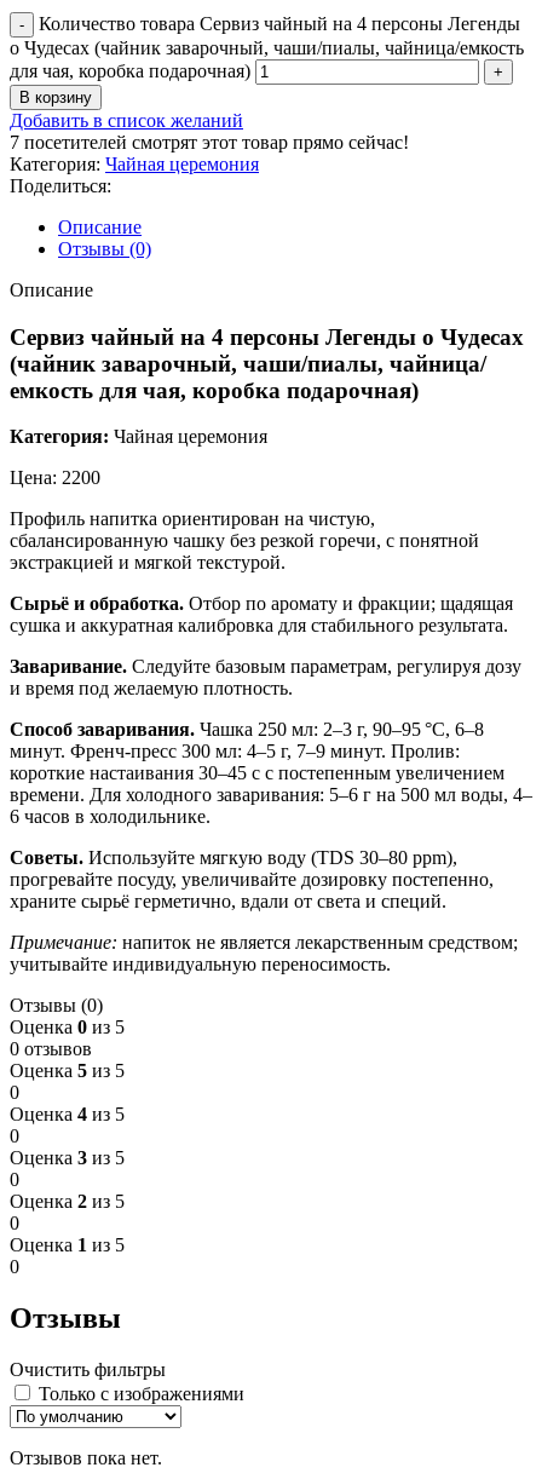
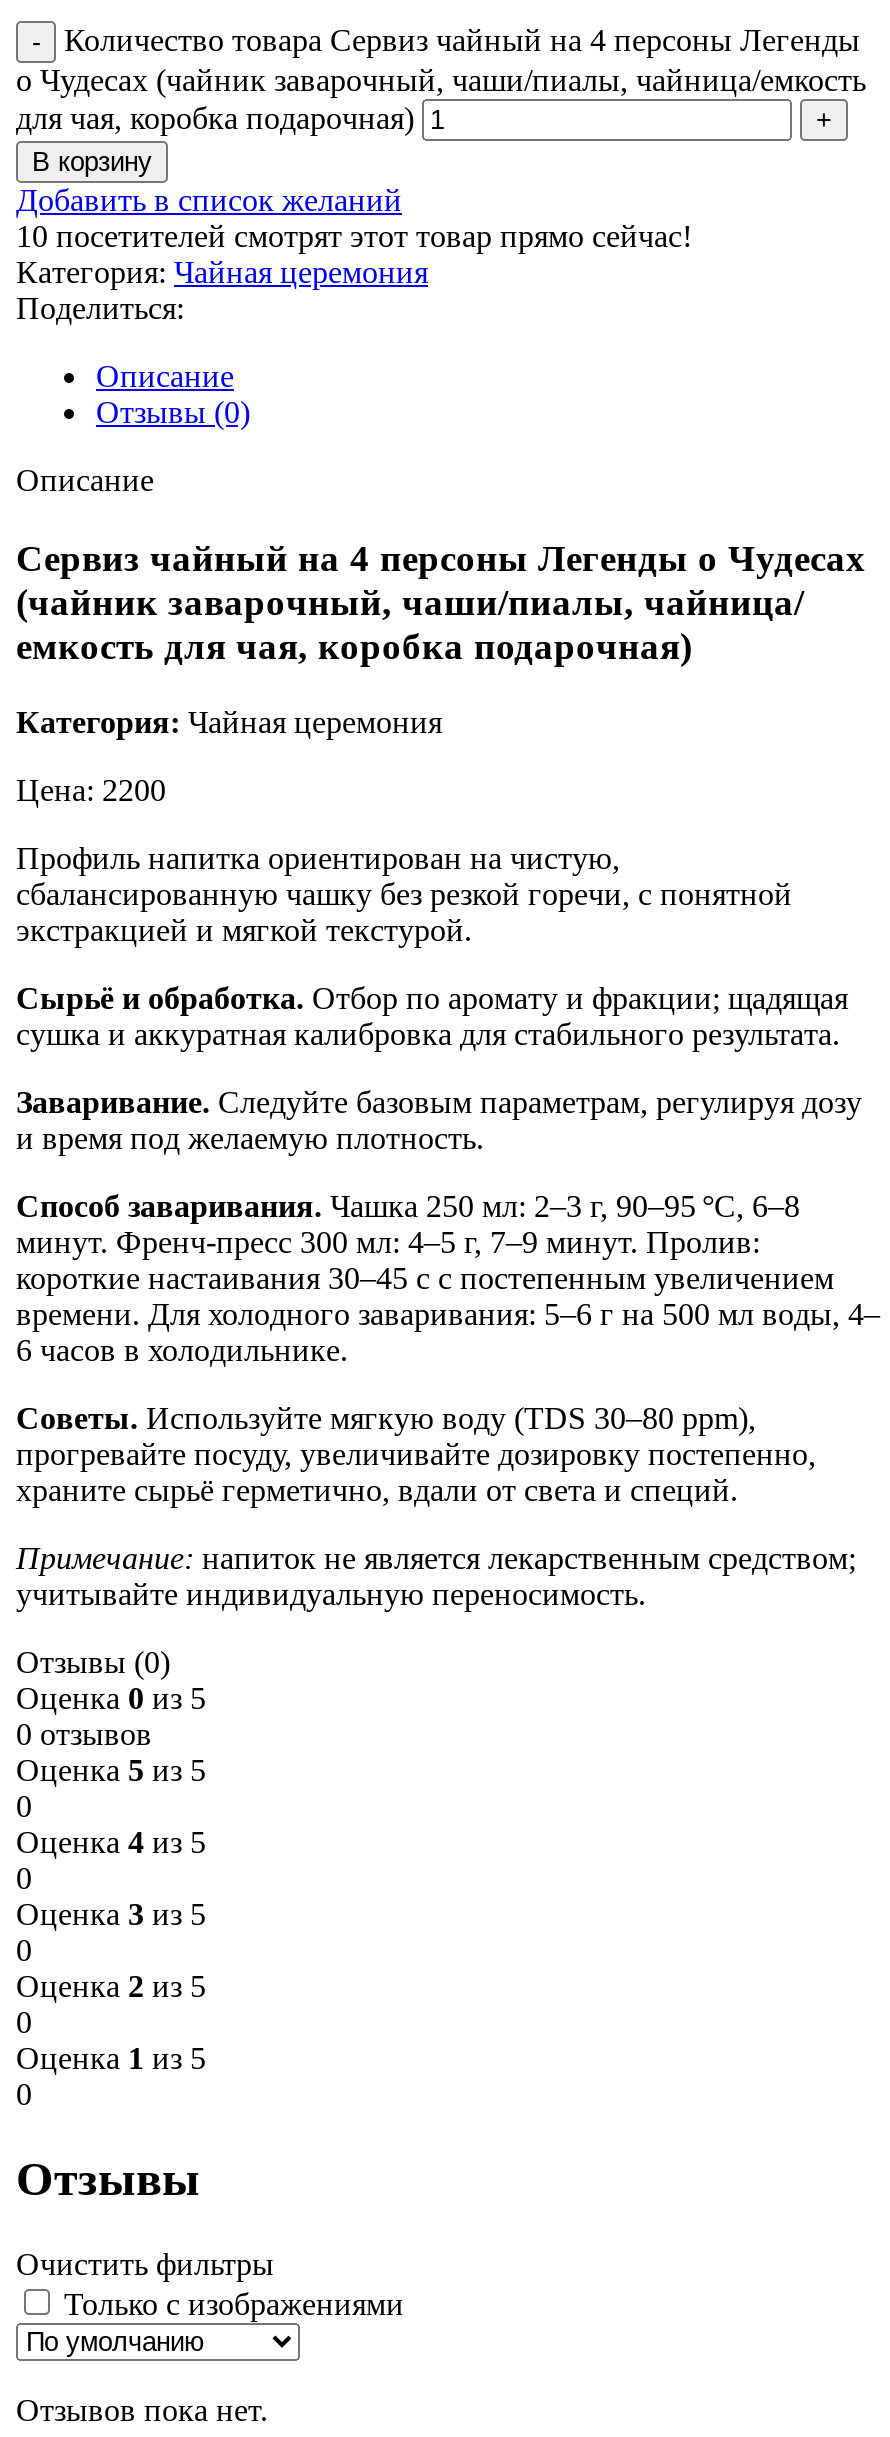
- 7 посетителей смотрят этот товар прямо сейчас!
+ 10 посетителей смотрят этот товар прямо сейчас!
